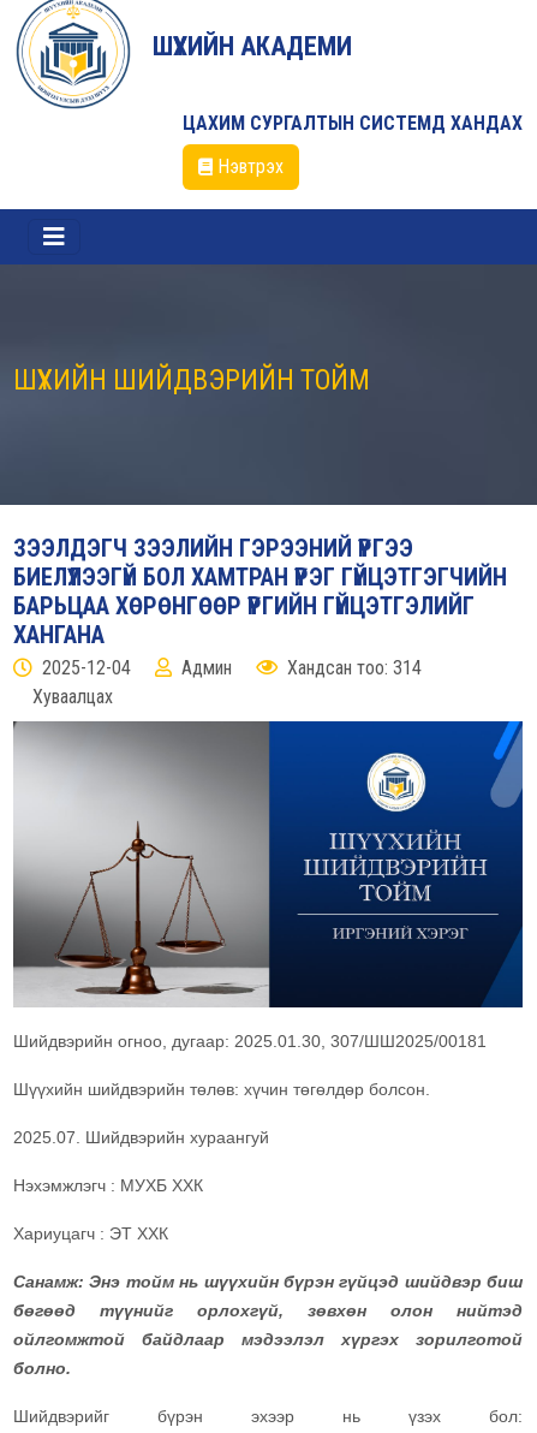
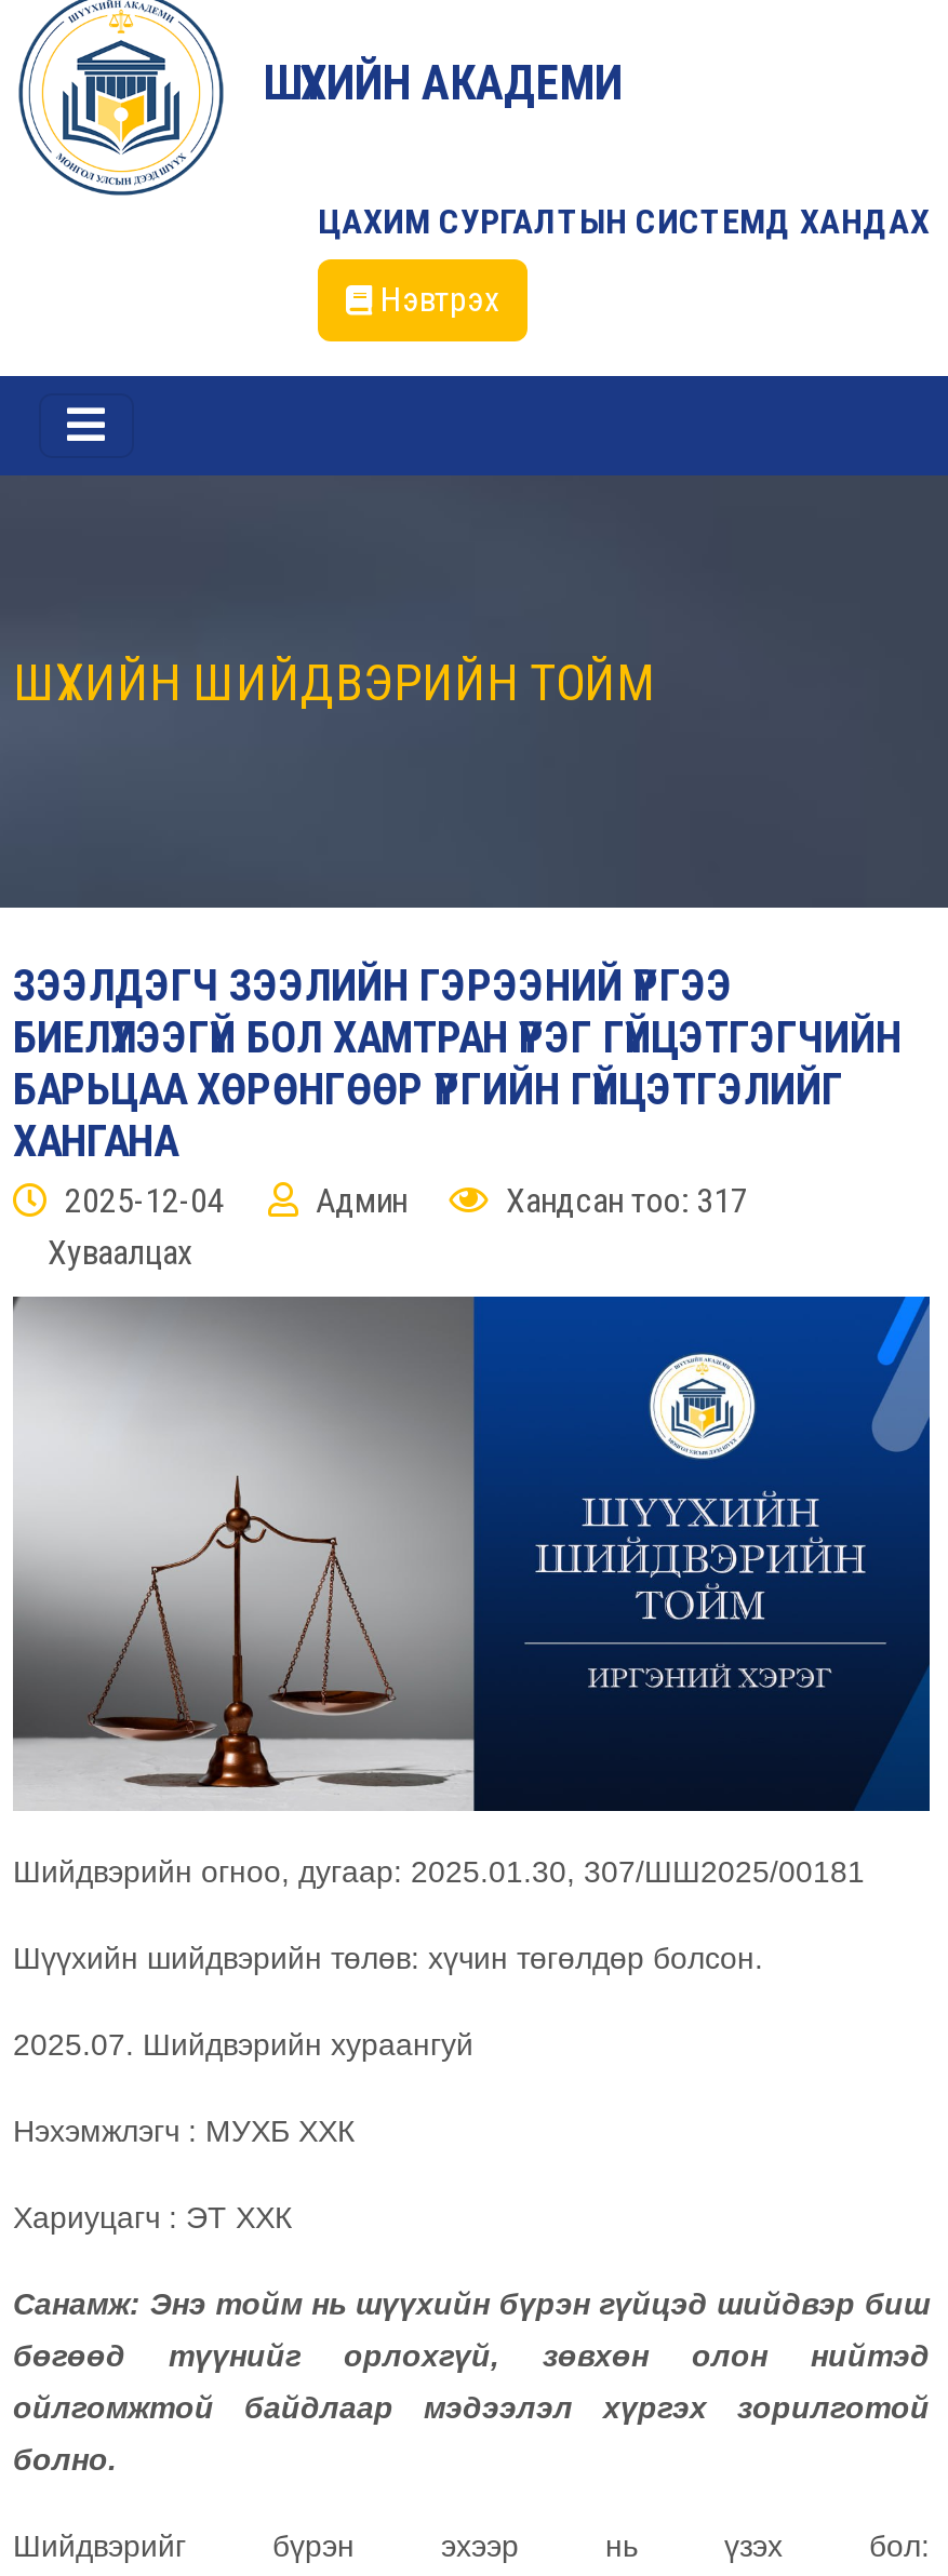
- Хандсан тоо: 314
+ Хандсан тоо: 317
